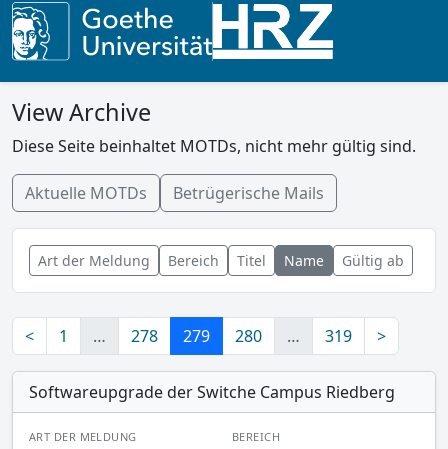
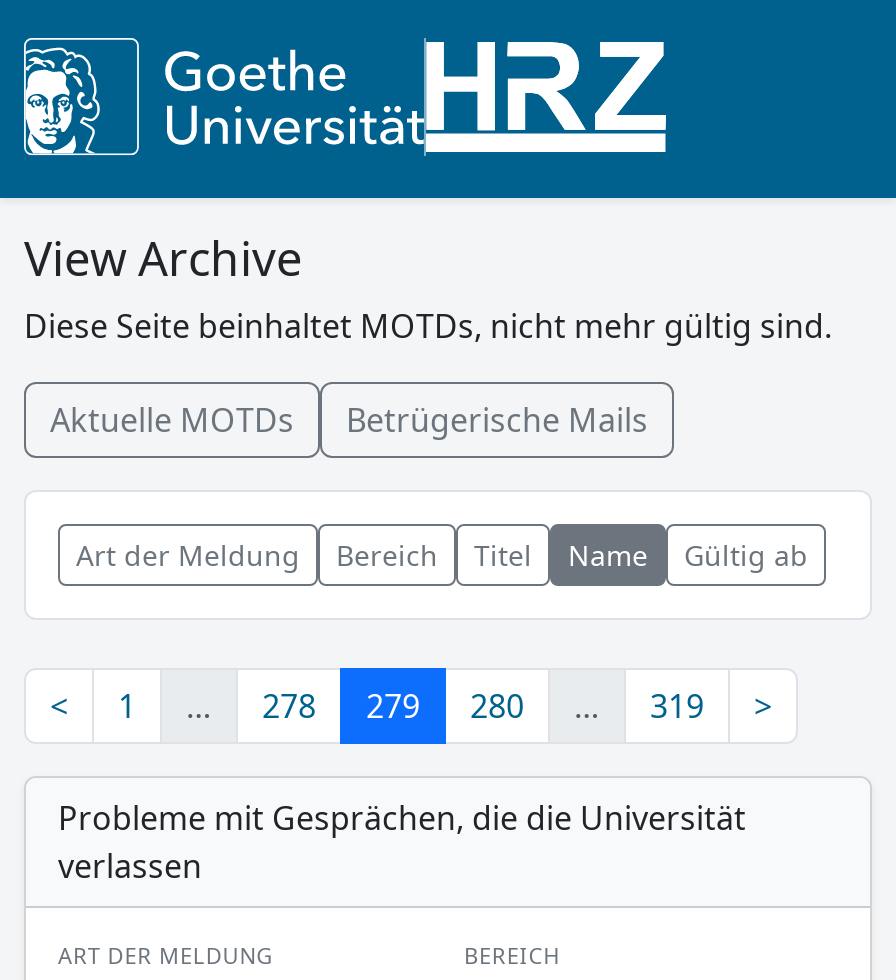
- Softwareupgrade der Switche Campus Riedberg
+ Probleme mit Gesprächen, die die Universität
+ verlassen
